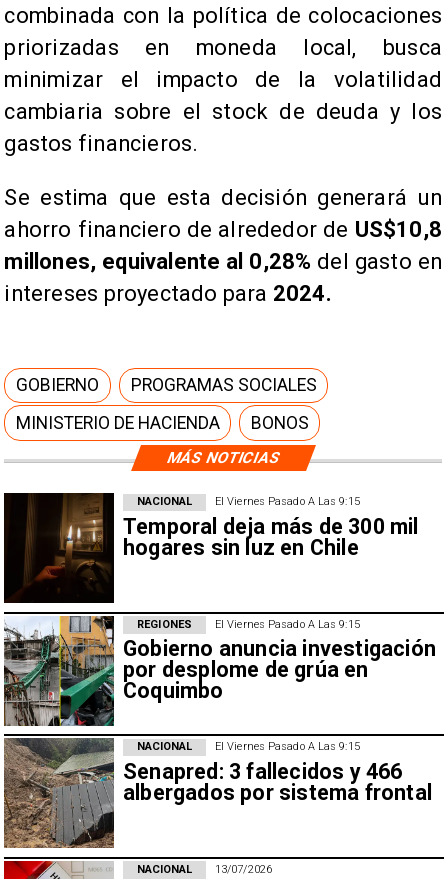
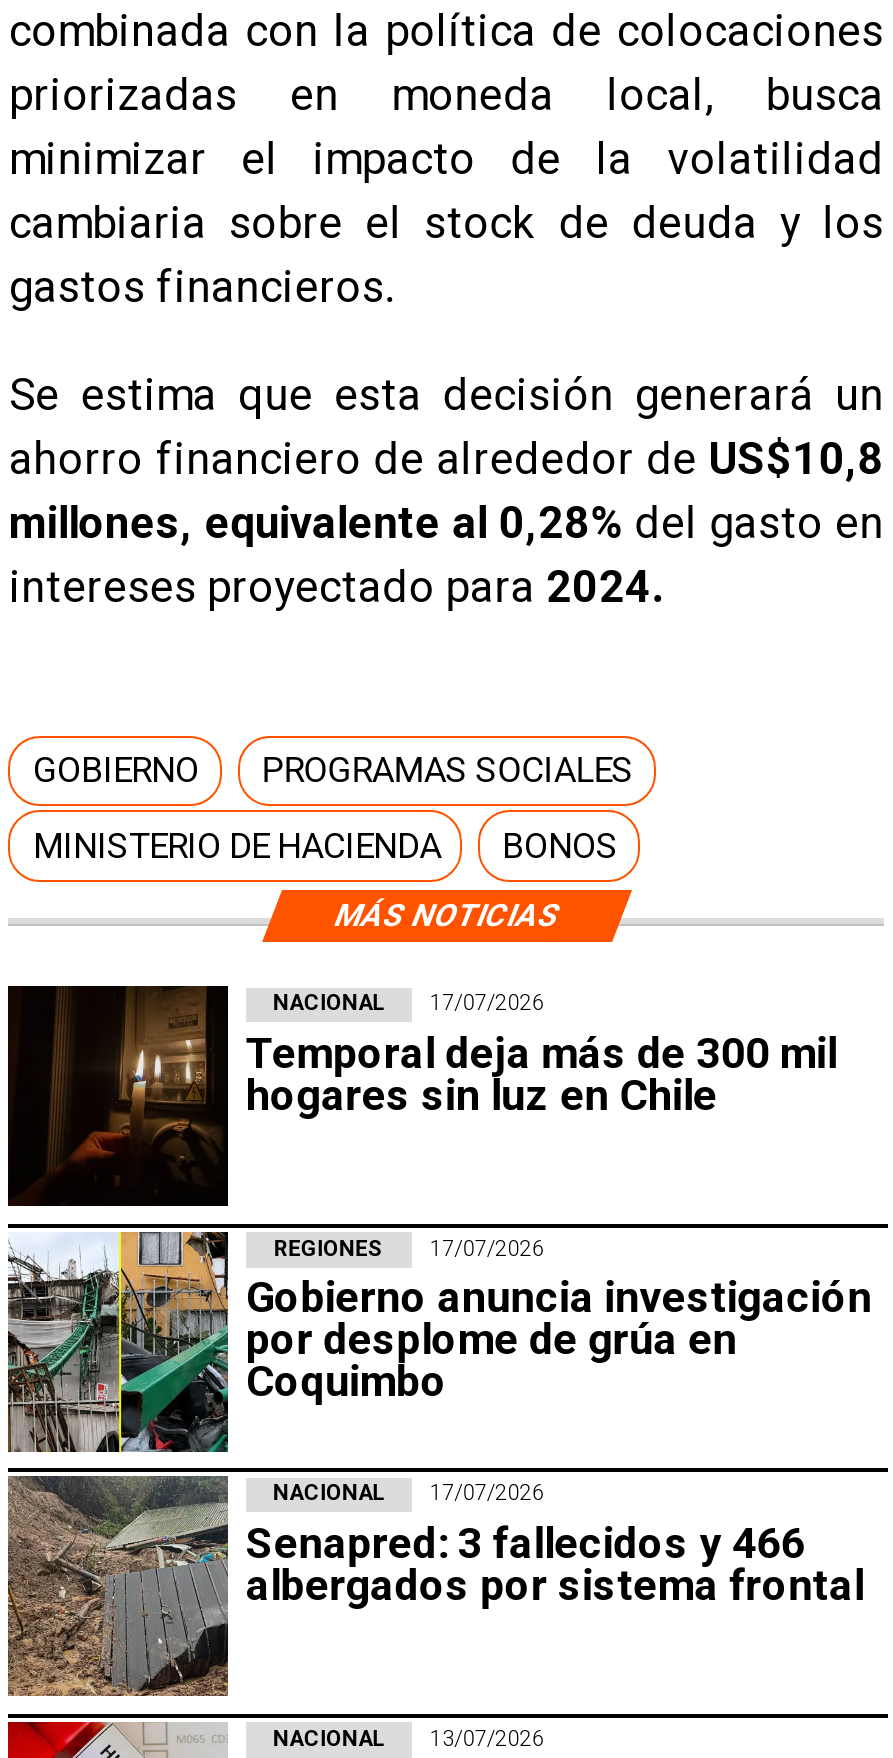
- El Viernes Pasado A Las 9:15
+ 17/07/2026

- El Viernes Pasado A Las 9:15
+ 17/07/2026

- El Viernes Pasado A Las 9:15
+ 17/07/2026
